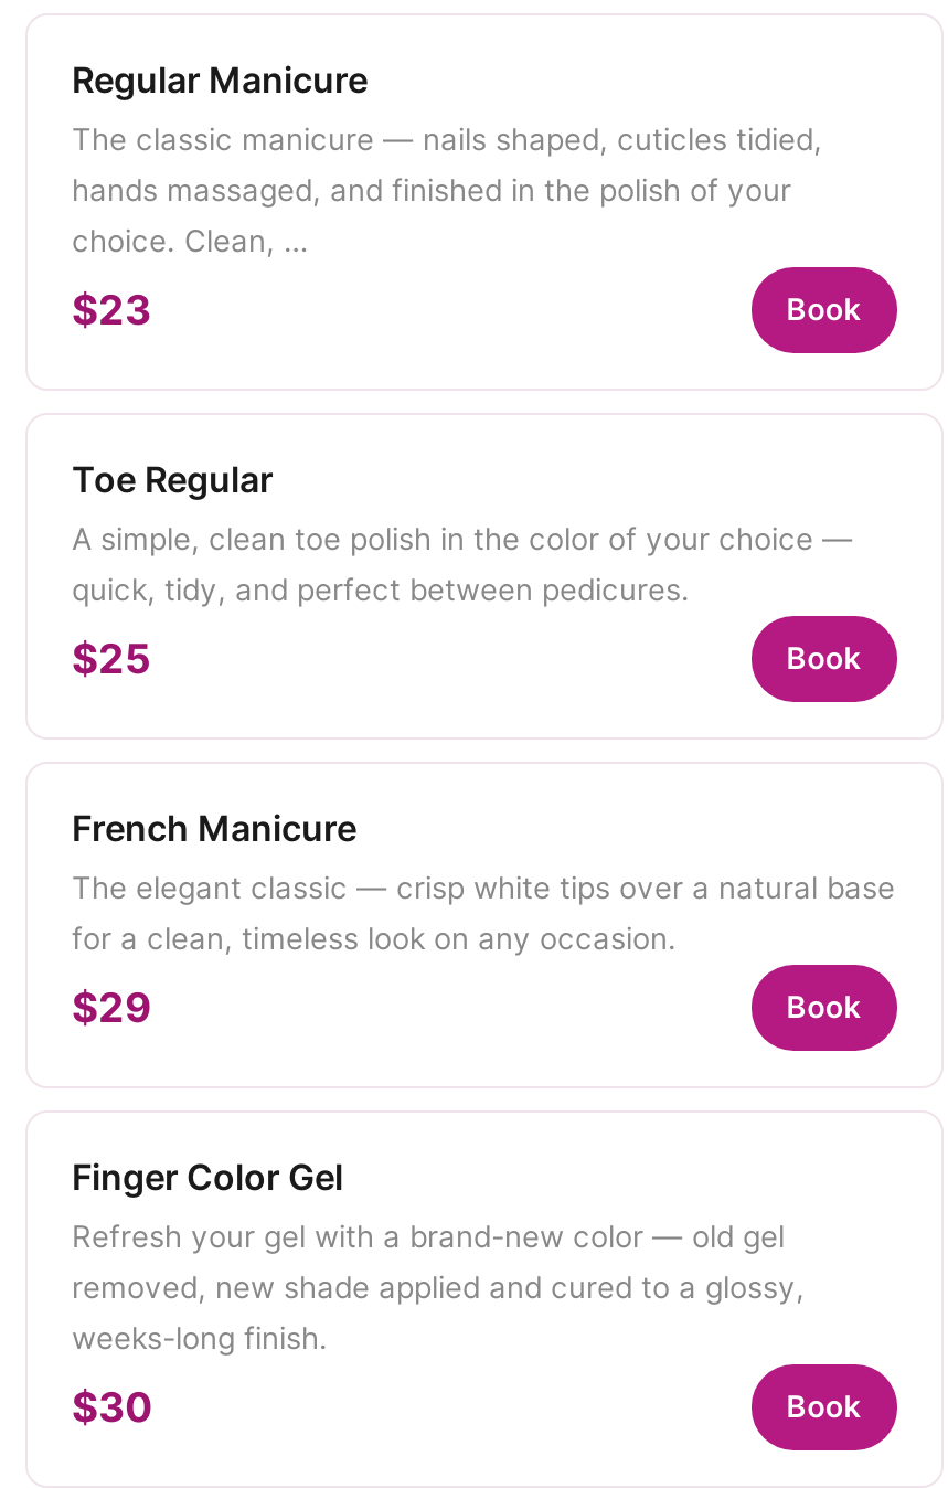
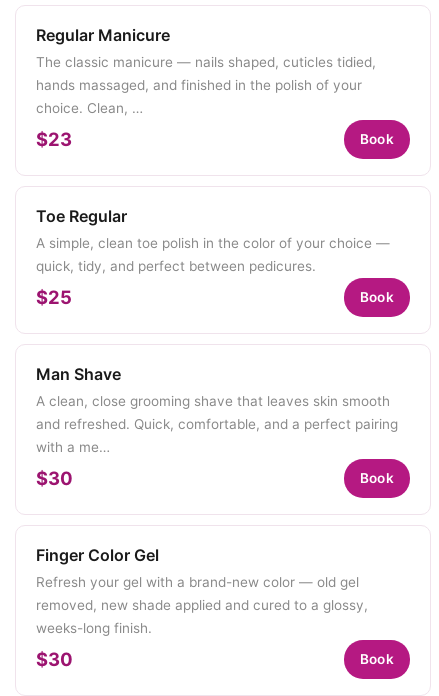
- French Manicure
- The elegant classic — crisp white tips over a natural base
- for a clean, timeless look on any occasion.
+ Man Shave
+ A clean, close grooming shave that leaves skin smooth
+ and refreshed. Quick, comfortable, and a perfect pairing
+ with a me…

- $29
+ $30
